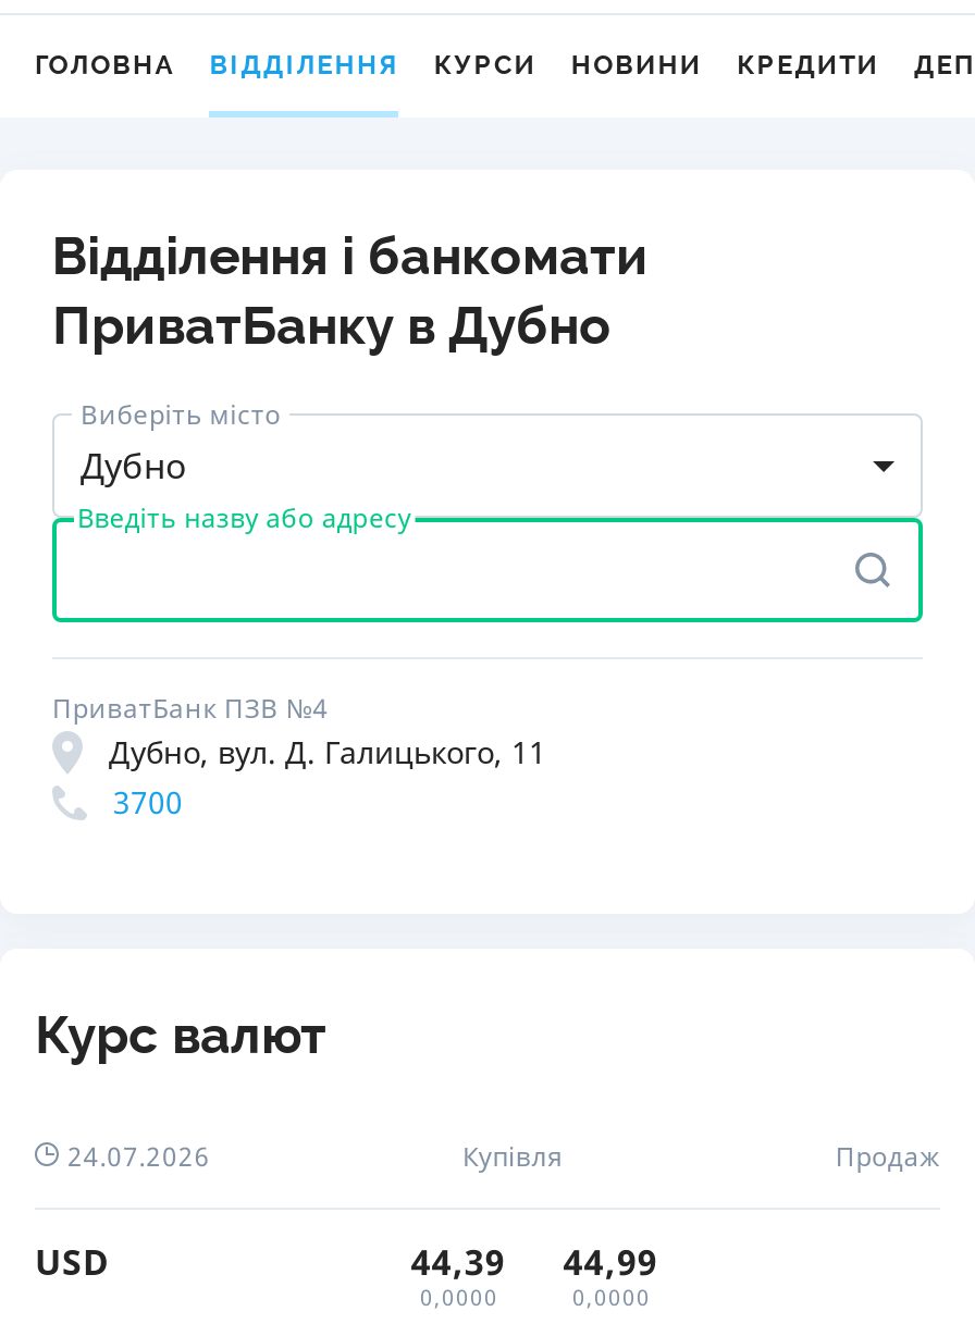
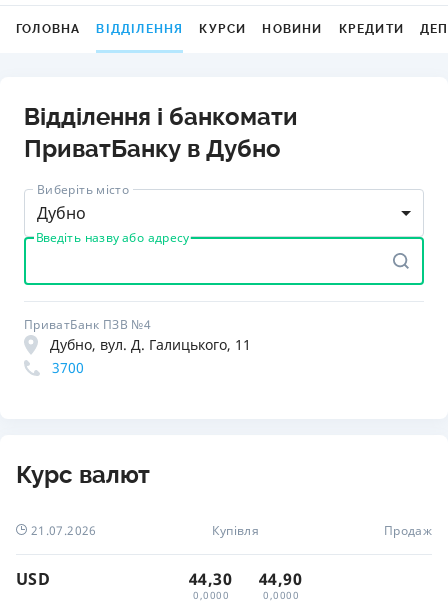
- 24.07.2026
+ 21.07.2026

- 44,39
+ 44,30

- 44,99
+ 44,90
